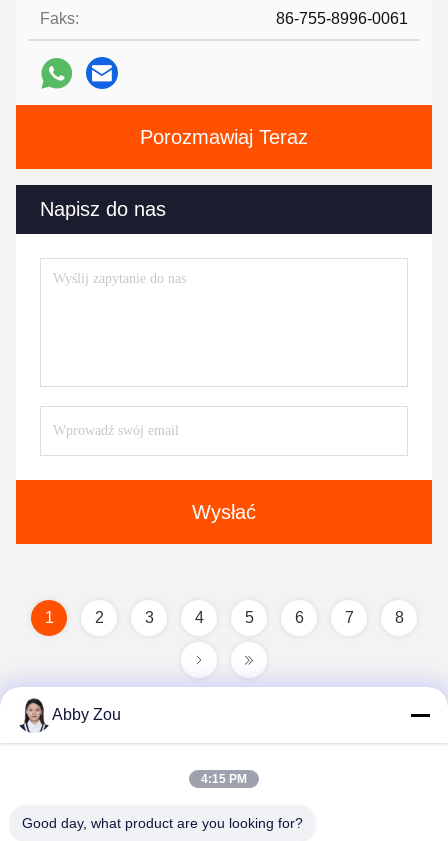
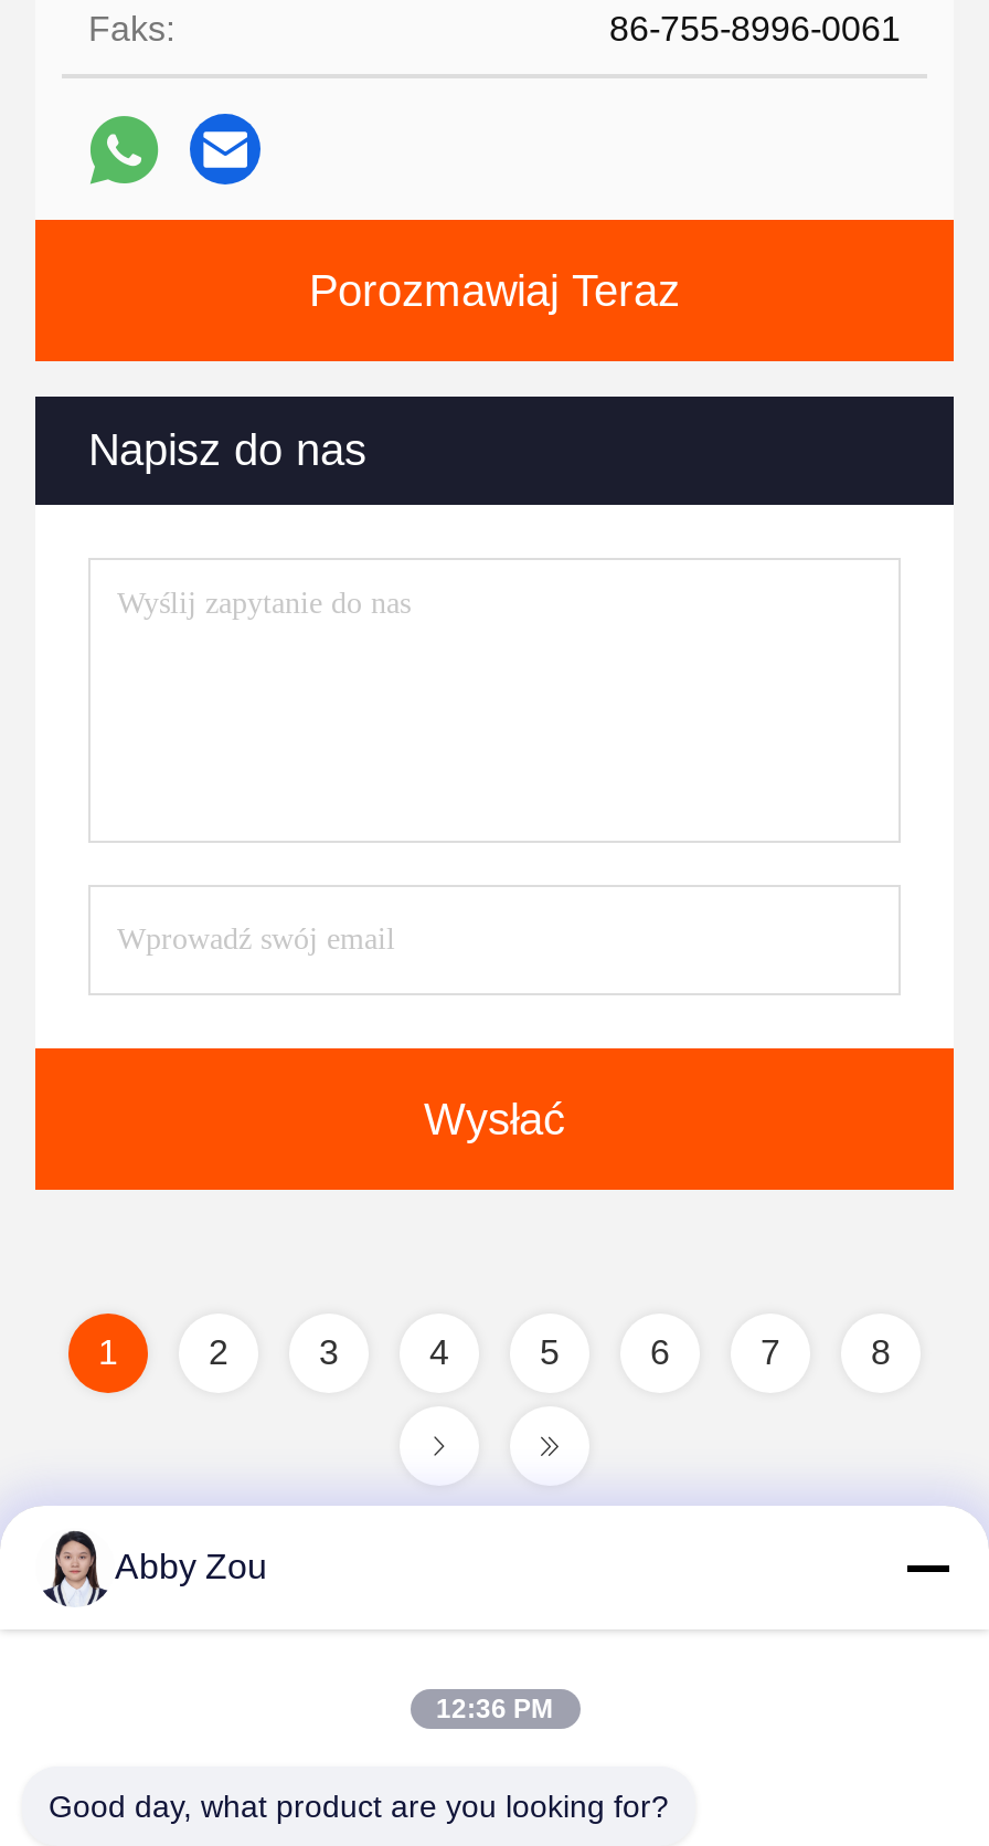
- 4:15 PM
+ 12:36 PM
